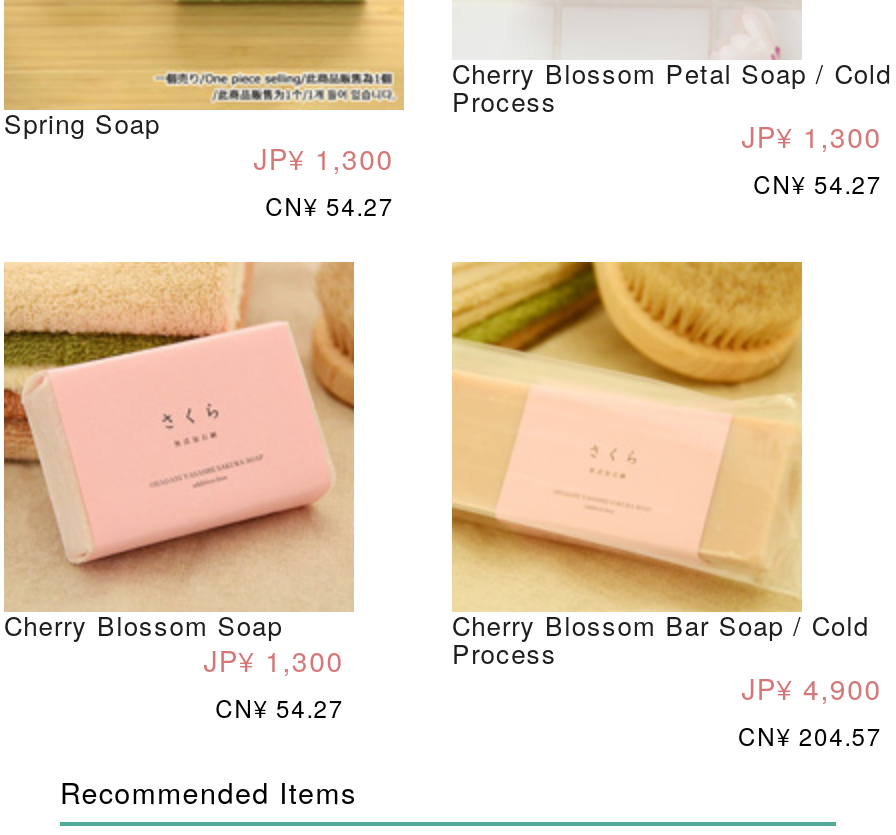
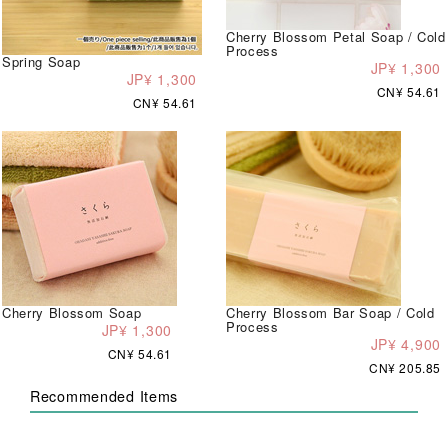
- CN¥ 54.27
+ CN¥ 54.61

- CN¥ 54.27
+ CN¥ 54.61

- CN¥ 54.27
+ CN¥ 54.61

- CN¥ 204.57
+ CN¥ 205.85
